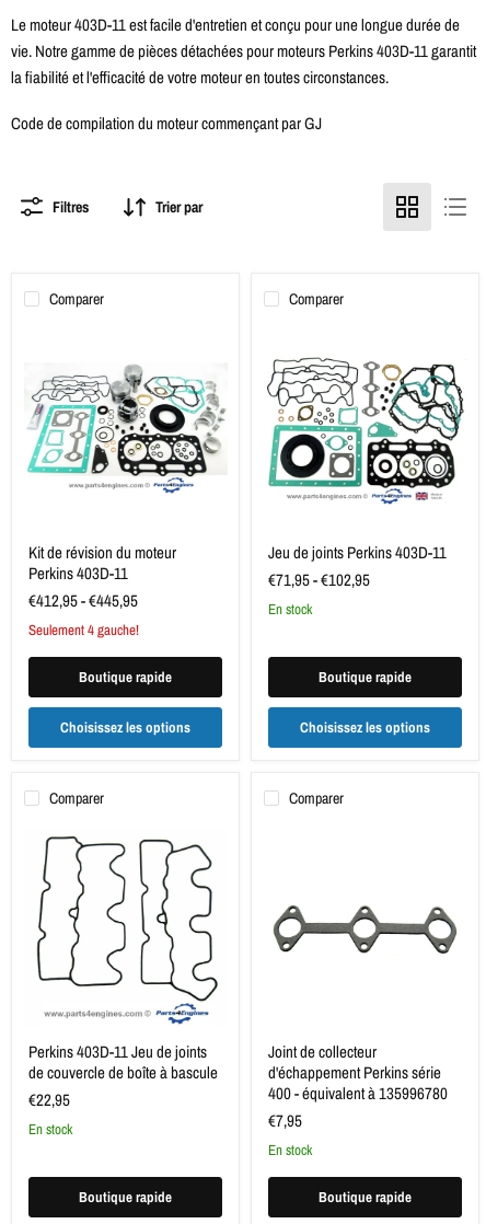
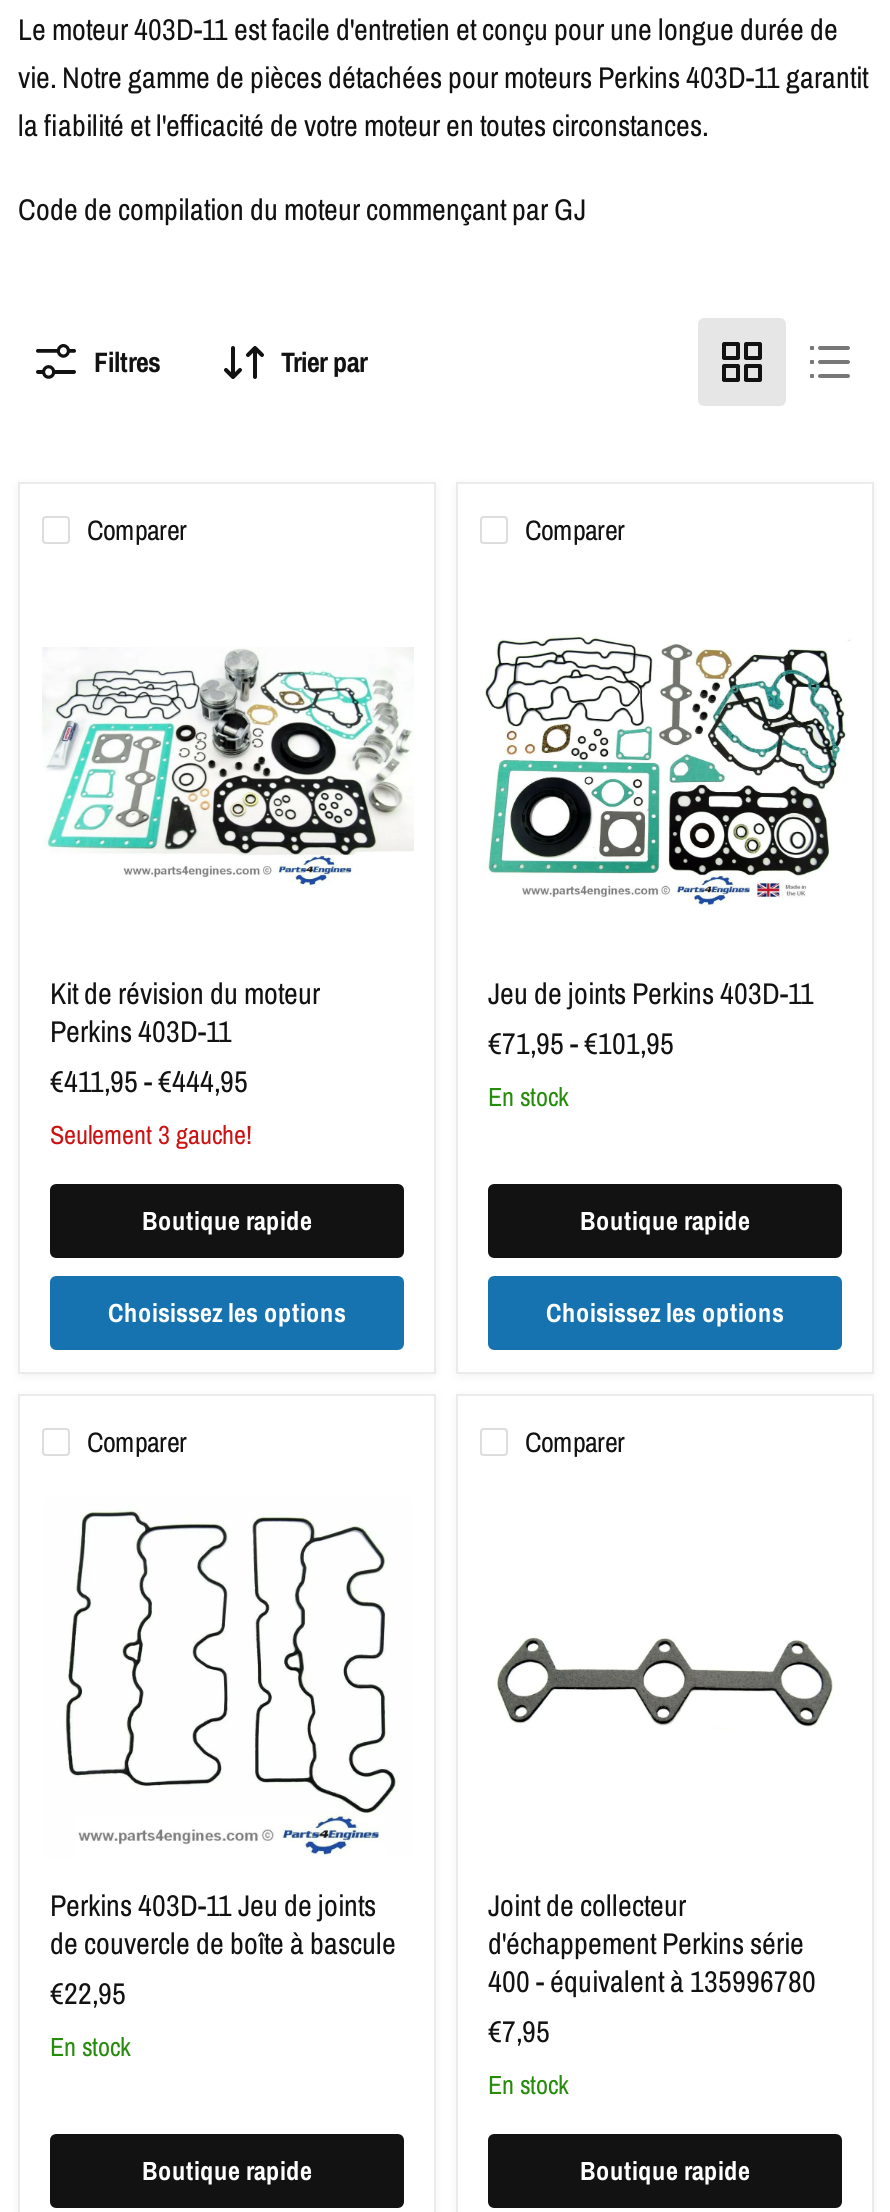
- €71,95-€102,95
+ €71,95-€101,95

- €412,95-€445,95
+ €411,95-€444,95

- Seulement 4 gauche!
+ Seulement 3 gauche!
